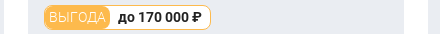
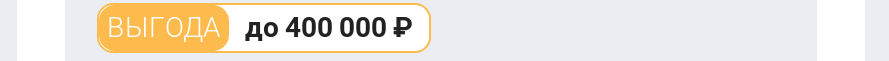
- ВЫГОДА до 170 000 ₽
+ ВЫГОДА до 400 000 ₽
